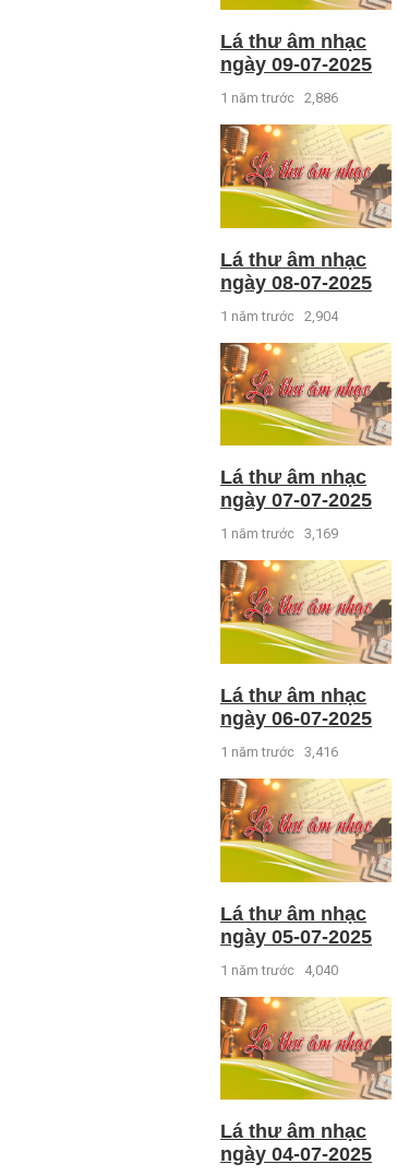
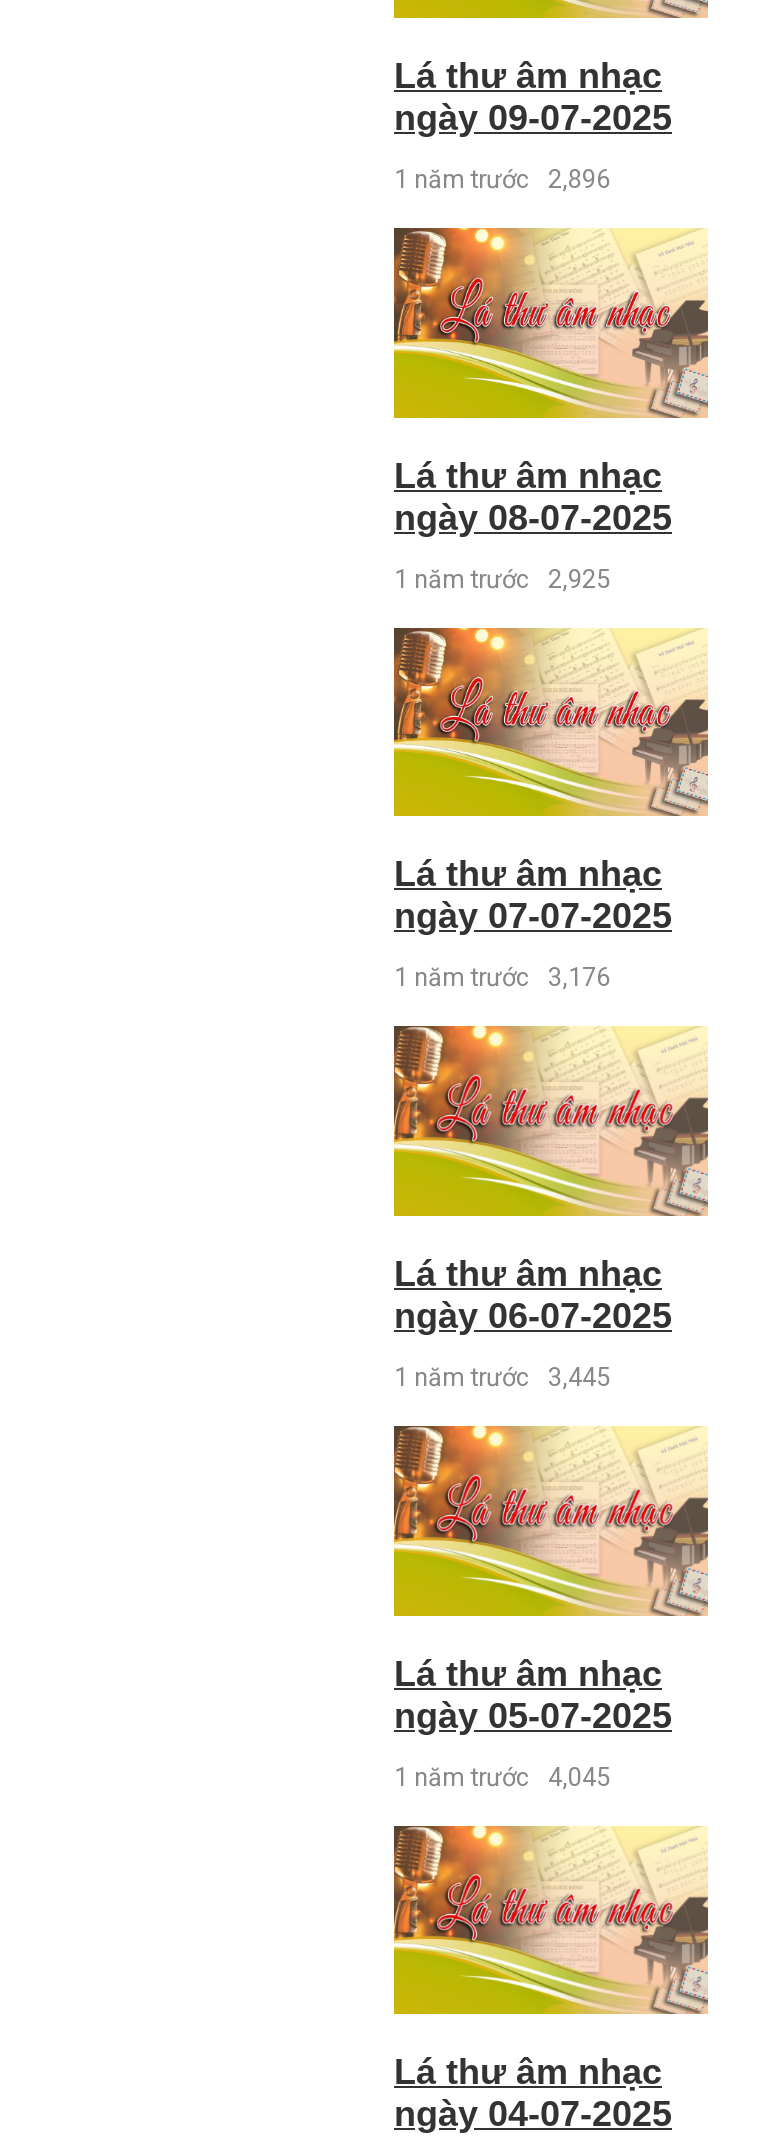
- 1 năm trước 2,886
+ 1 năm trước 2,896

- 1 năm trước 2,904
+ 1 năm trước 2,925

- 1 năm trước 3,169
+ 1 năm trước 3,176

- 1 năm trước 3,416
+ 1 năm trước 3,445

- 1 năm trước 4,040
+ 1 năm trước 4,045
